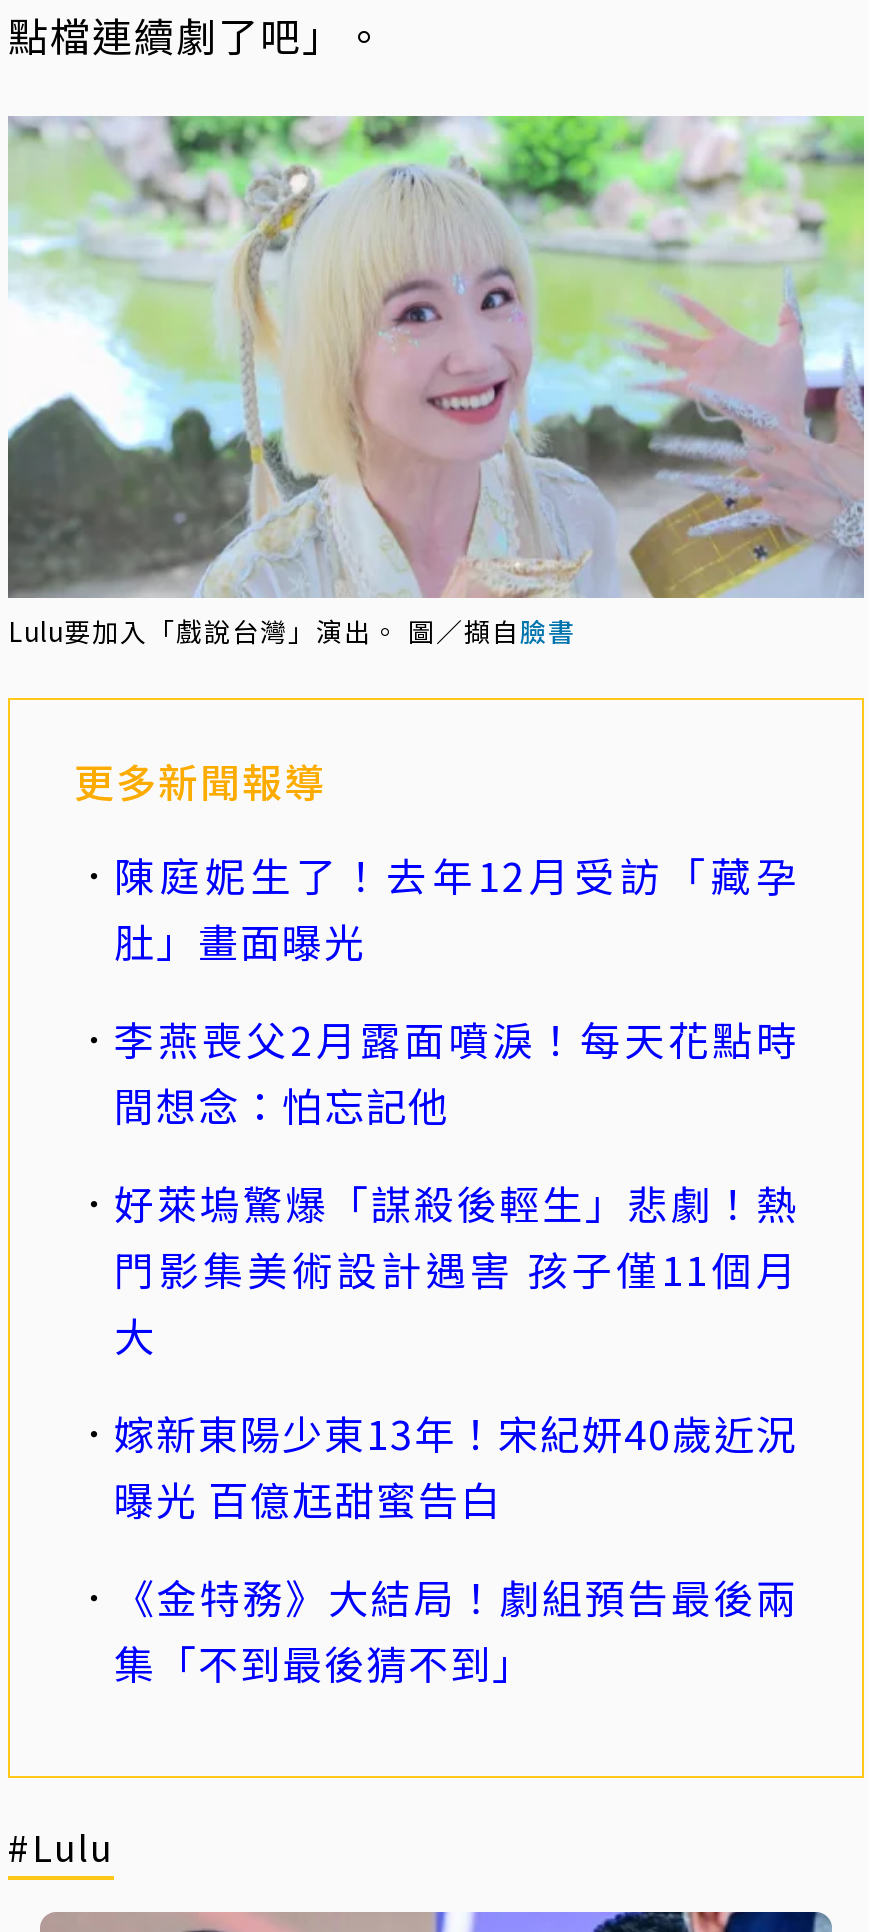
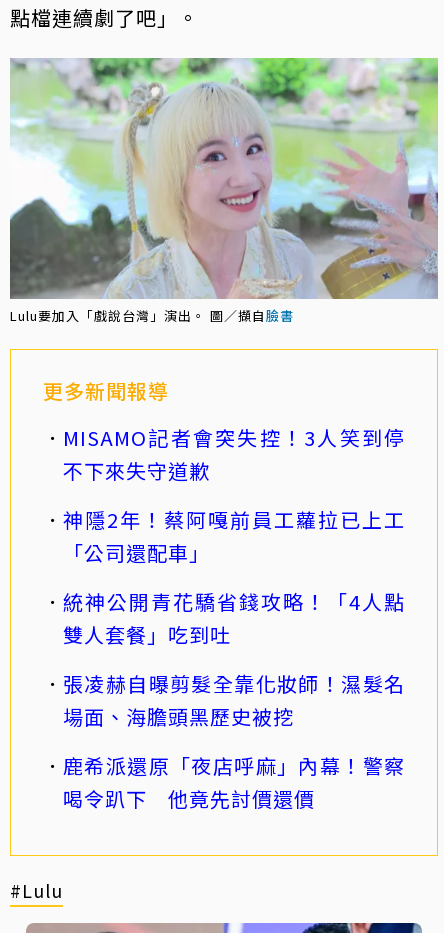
- 陳庭妮生了！去年12月受訪「藏孕
- 肚」畫面曝光
+ MISAMO記者會突失控！3人笑到停
+ 不下來失守道歉

- 李燕喪父2月露面噴淚！每天花點時
- 間想念：怕忘記他
+ 神隱2年！蔡阿嘎前員工蘿拉已上工
+ 「公司還配車」

- 好萊塢驚爆「謀殺後輕生」悲劇！熱
- 門影集美術設計遇害 孩子僅11個月
- 大
+ 統神公開青花驕省錢攻略！「4人點
+ 雙人套餐」吃到吐

- 嫁新東陽少東13年！宋紀妍40歲近況
- 曝光 百億尪甜蜜告白
+ 張凌赫自曝剪髮全靠化妝師！濕髮名
+ 場面、海膽頭黑歷史被挖

- 《金特務》大結局！劇組預告最後兩
- 集「不到最後猜不到」
+ 鹿希派還原「夜店呼麻」內幕！警察
+ 喝令趴下 他竟先討價還價
